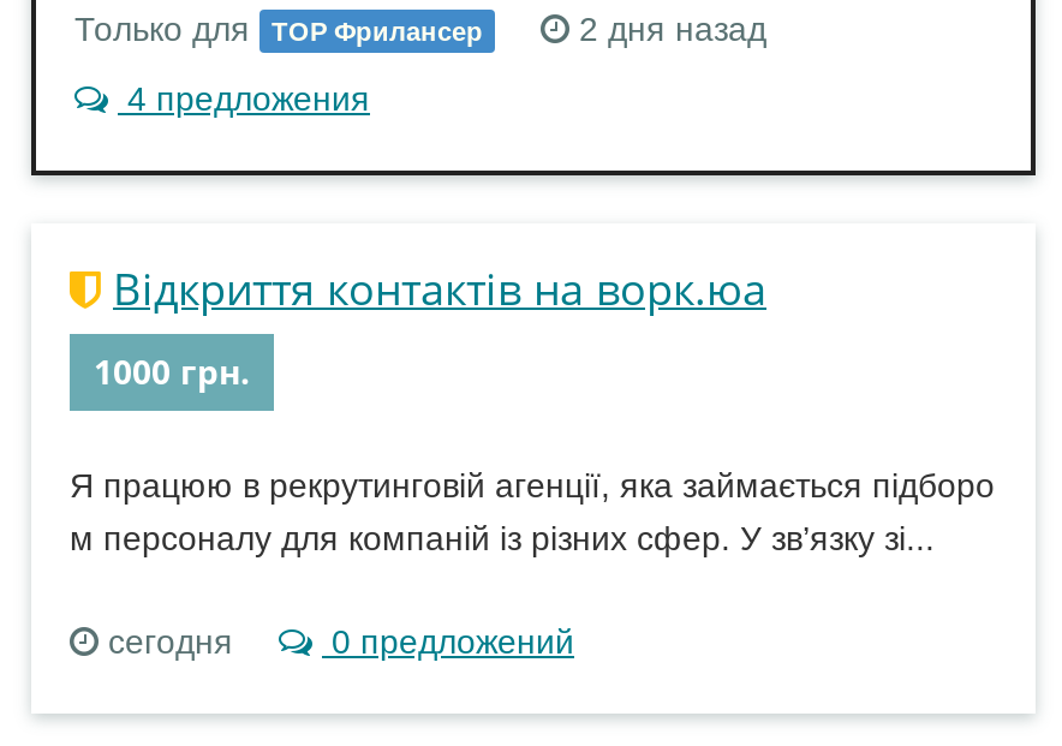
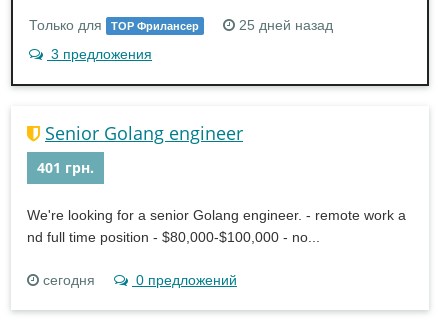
- 2 дня назад
+ 25 дней назад

- 4 предложения
+ 3 предложения

- Відкриття контактів на ворк.юа
+ Senior Golang engineer

- 1000 грн.
+ 401 грн.

- Я працюю в рекрутинговій агенції, яка займається підборо
- м персоналу для компаній із різних сфер. У зв’язку зі...
+ We're looking for a senior Golang engineer. - remote work a
+ nd full time position - $80,000-$100,000 - no...
